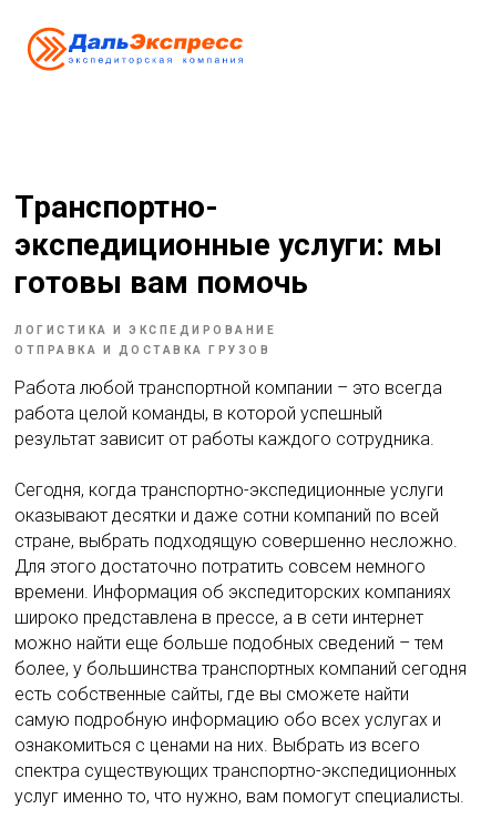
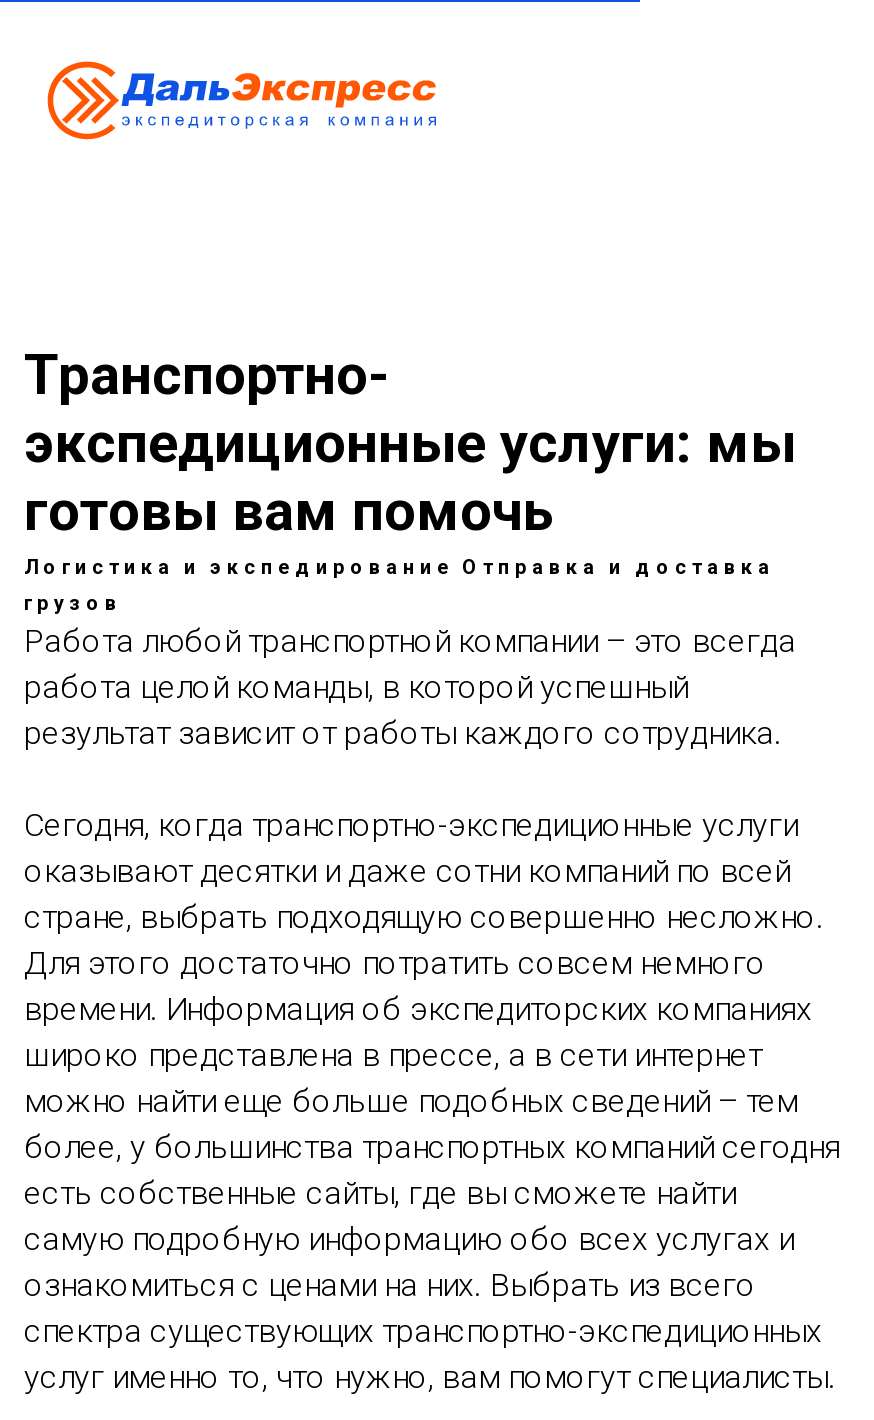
- ЛОГИСТИКА И ЭКСПЕДИРОВАНИЕ
+ Логистика и экспедирование Отправка и доставка

- ОТПРАВКА И ДОСТАВКА ГРУЗОВ
+ грузов
